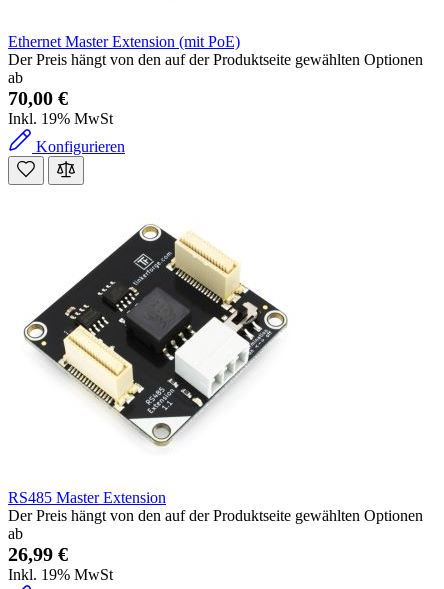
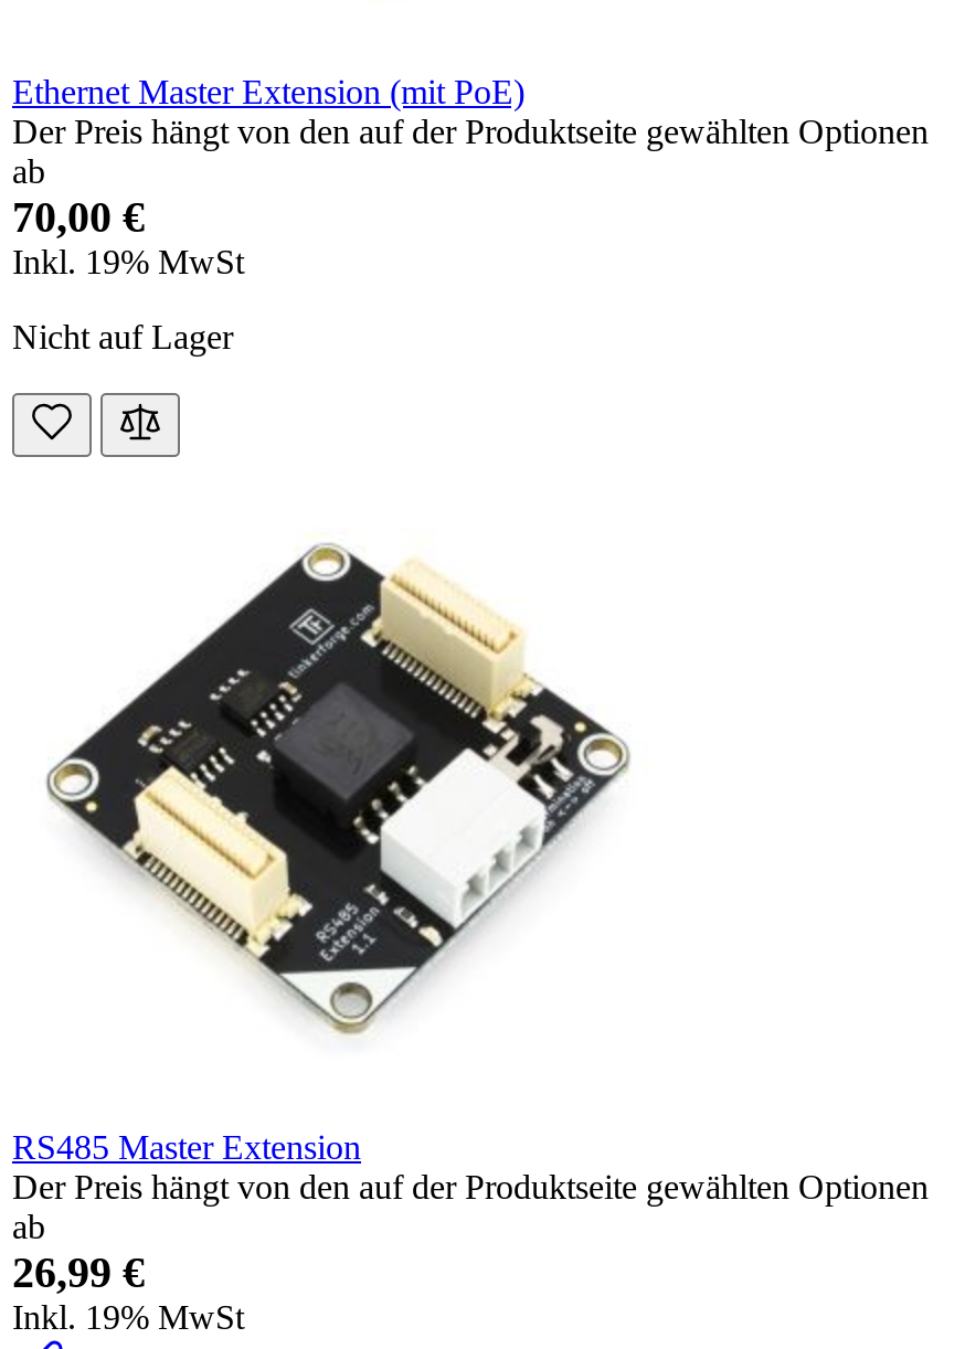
- Konfigurieren
+ Nicht auf Lager
